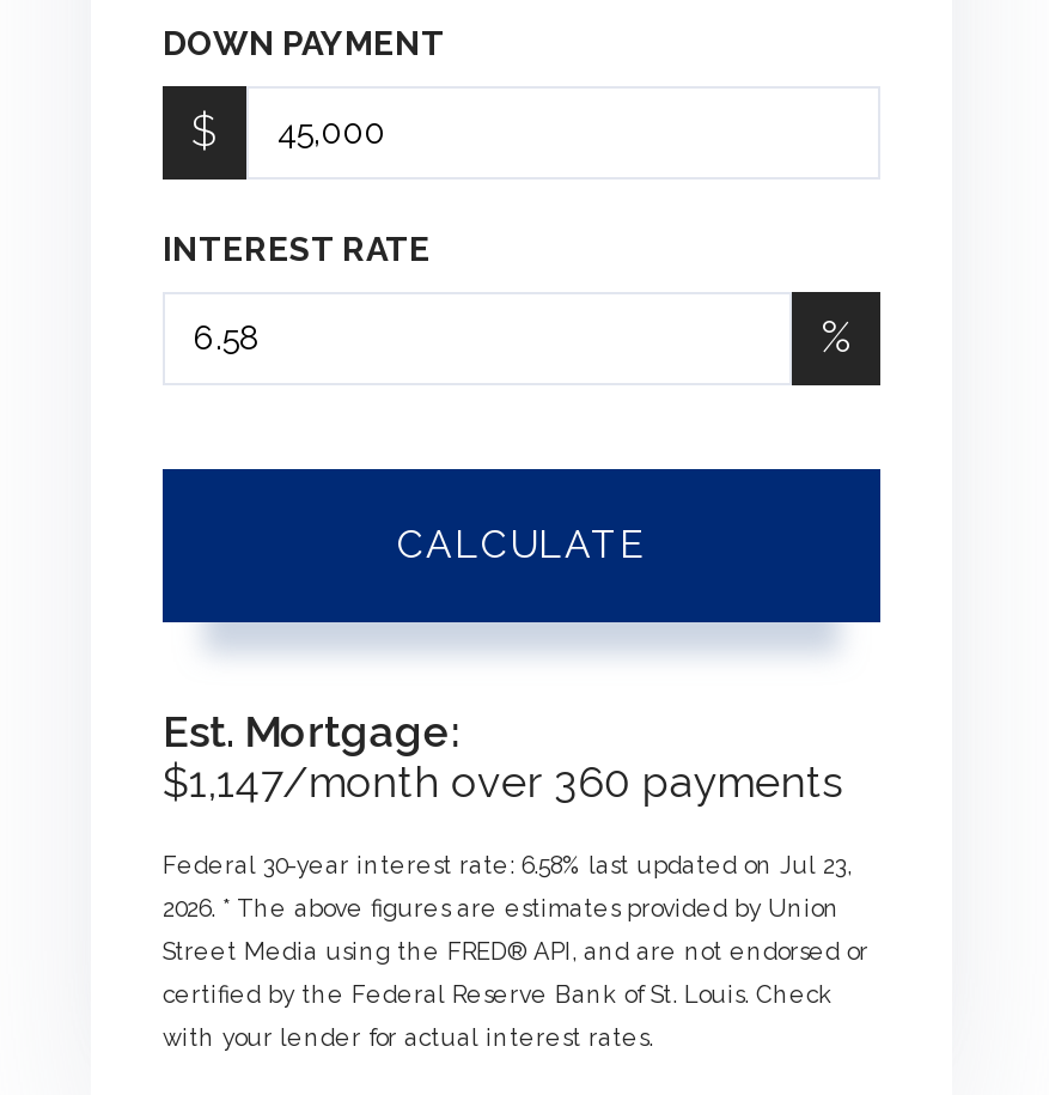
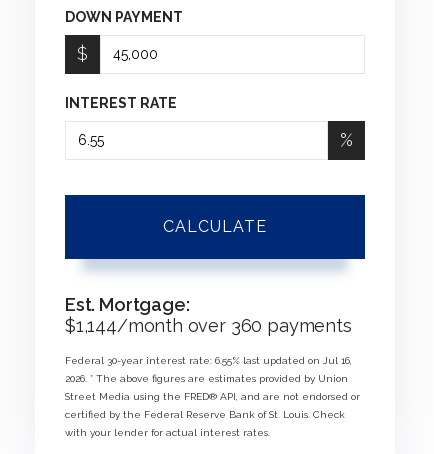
- $1,147/month over 360 payments
+ $1,144/month over 360 payments

- Federal 30-year interest rate: 6.58% last updated on Jul 23,
+ Federal 30-year interest rate: 6.55% last updated on Jul 16,
